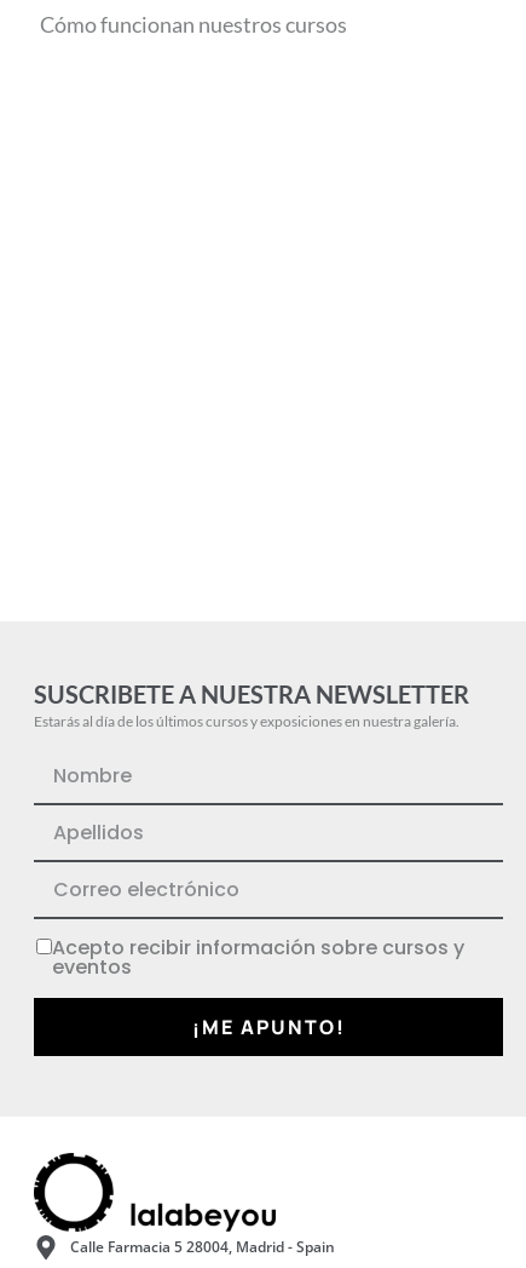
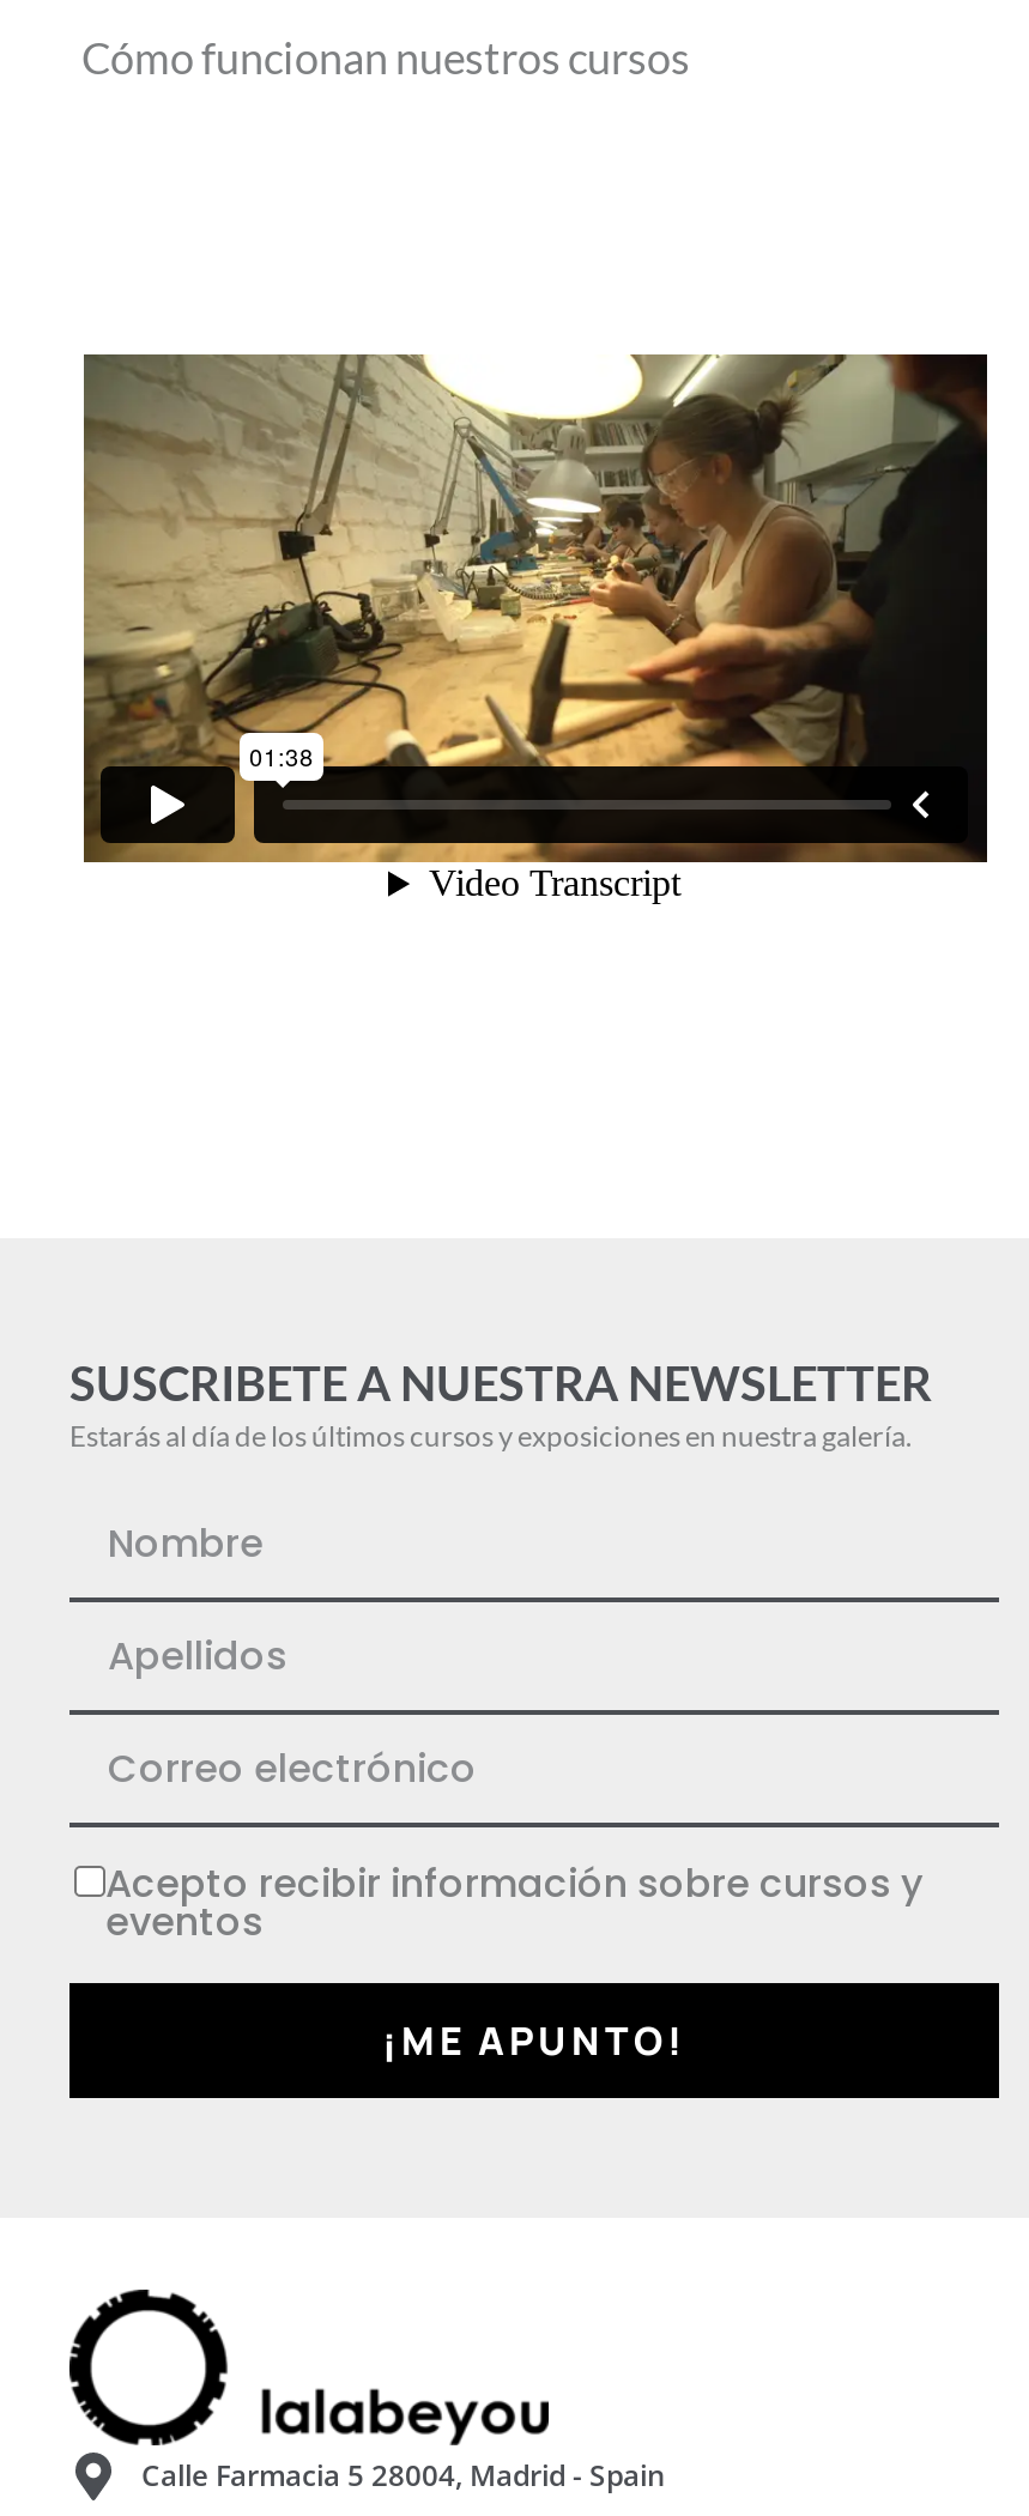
+ [image]
